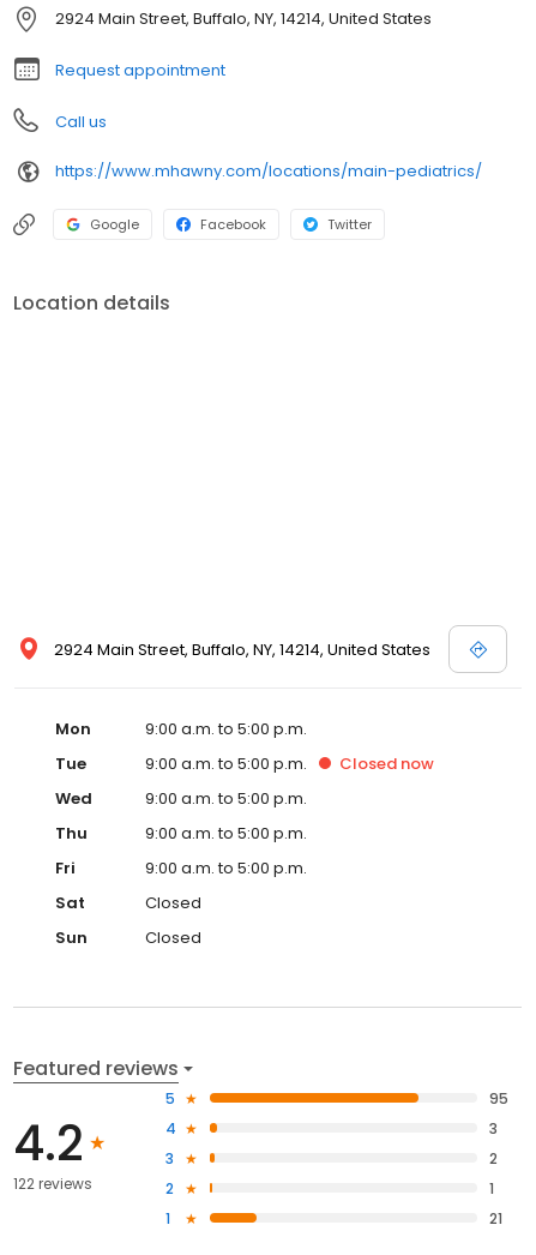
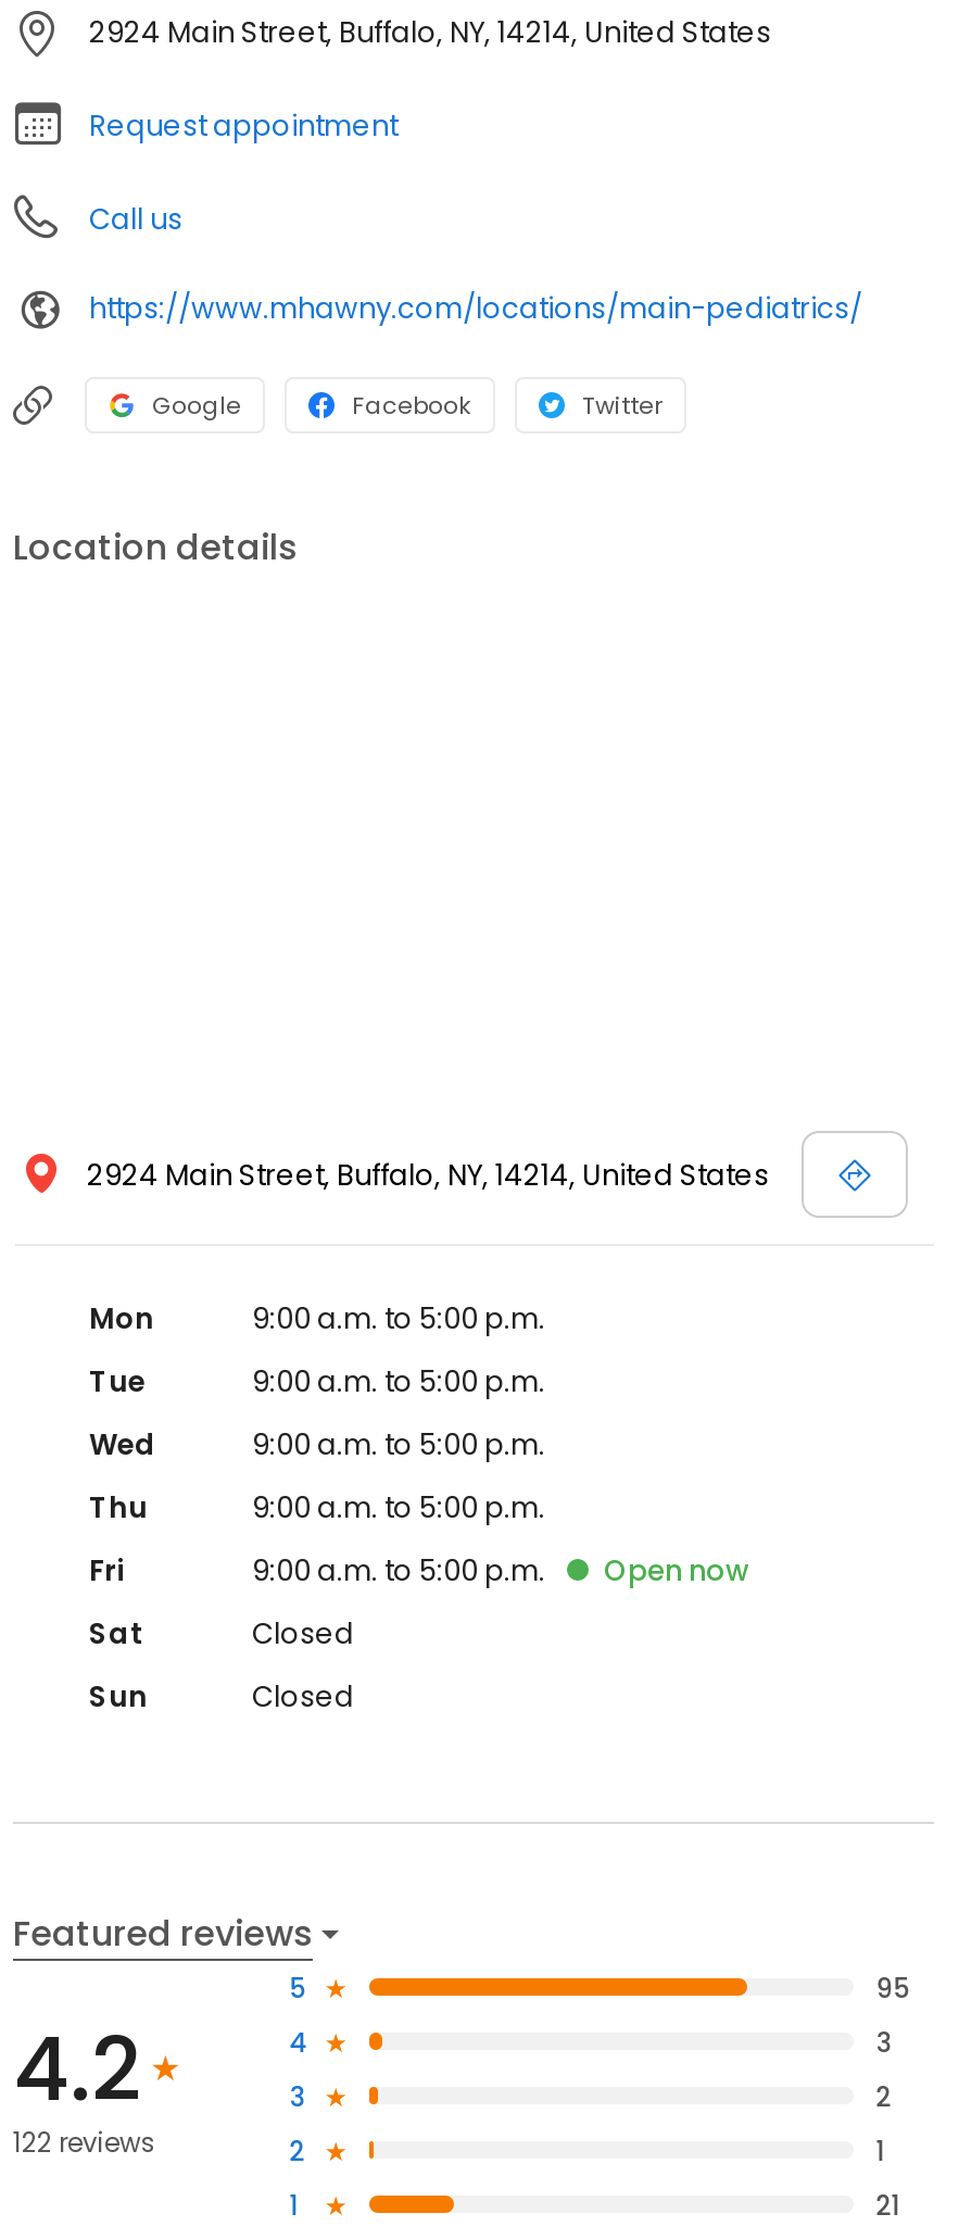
- Closed now

+ Open now
